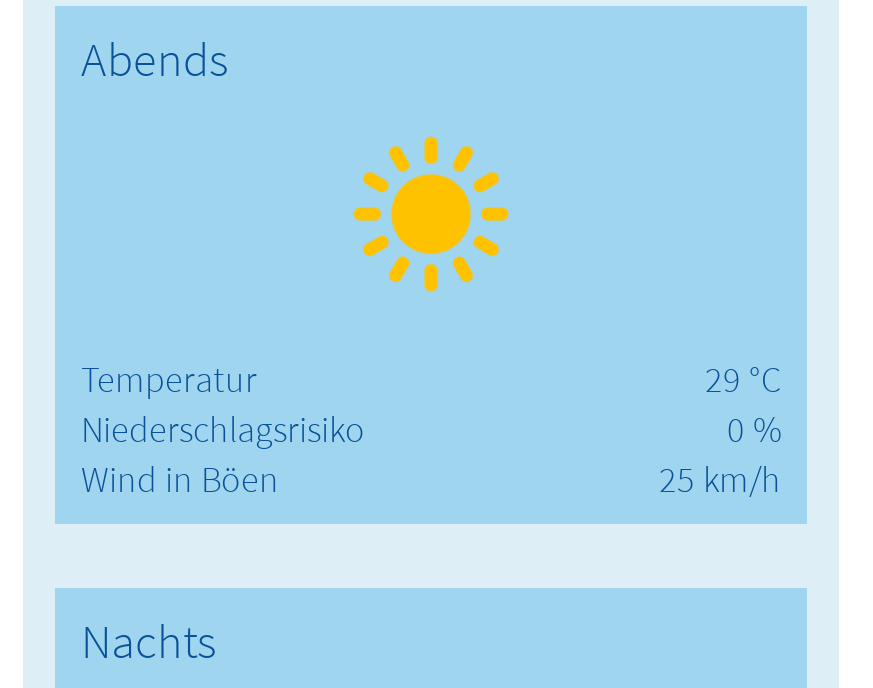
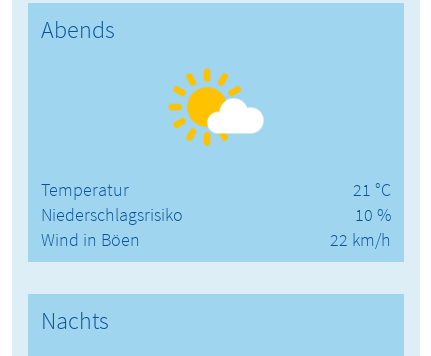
- [image]
+ [image]

- 29 °C
+ 21 °C

- 0 %
+ 10 %

- 25 km/h
+ 22 km/h
